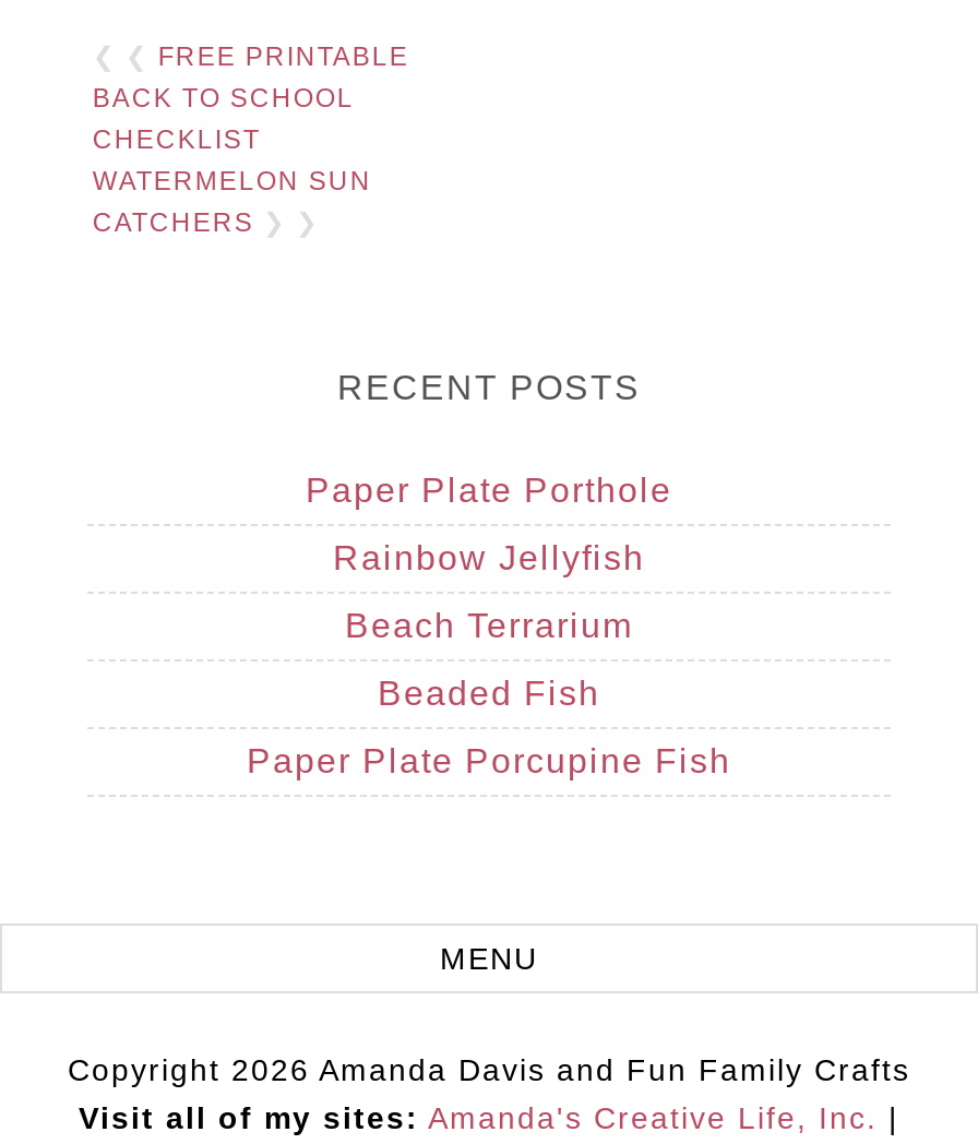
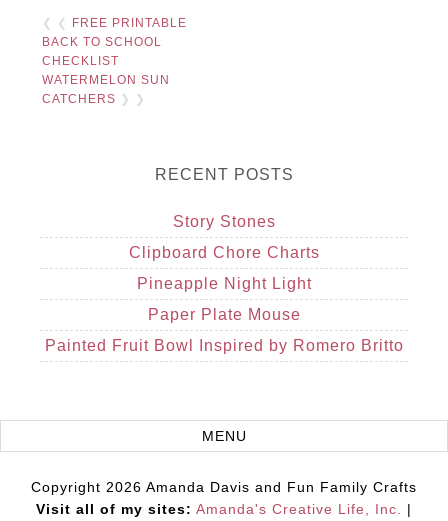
- Paper Plate Porthole
+ Story Stones

- Rainbow Jellyfish
+ Clipboard Chore Charts

- Beach Terrarium
+ Pineapple Night Light

- Beaded Fish
+ Paper Plate Mouse

- Paper Plate Porcupine Fish
+ Painted Fruit Bowl Inspired by Romero Britto
